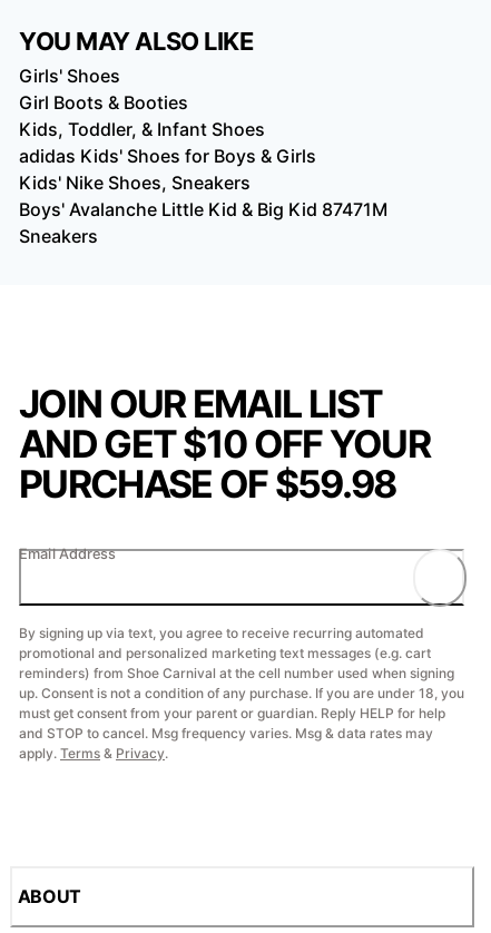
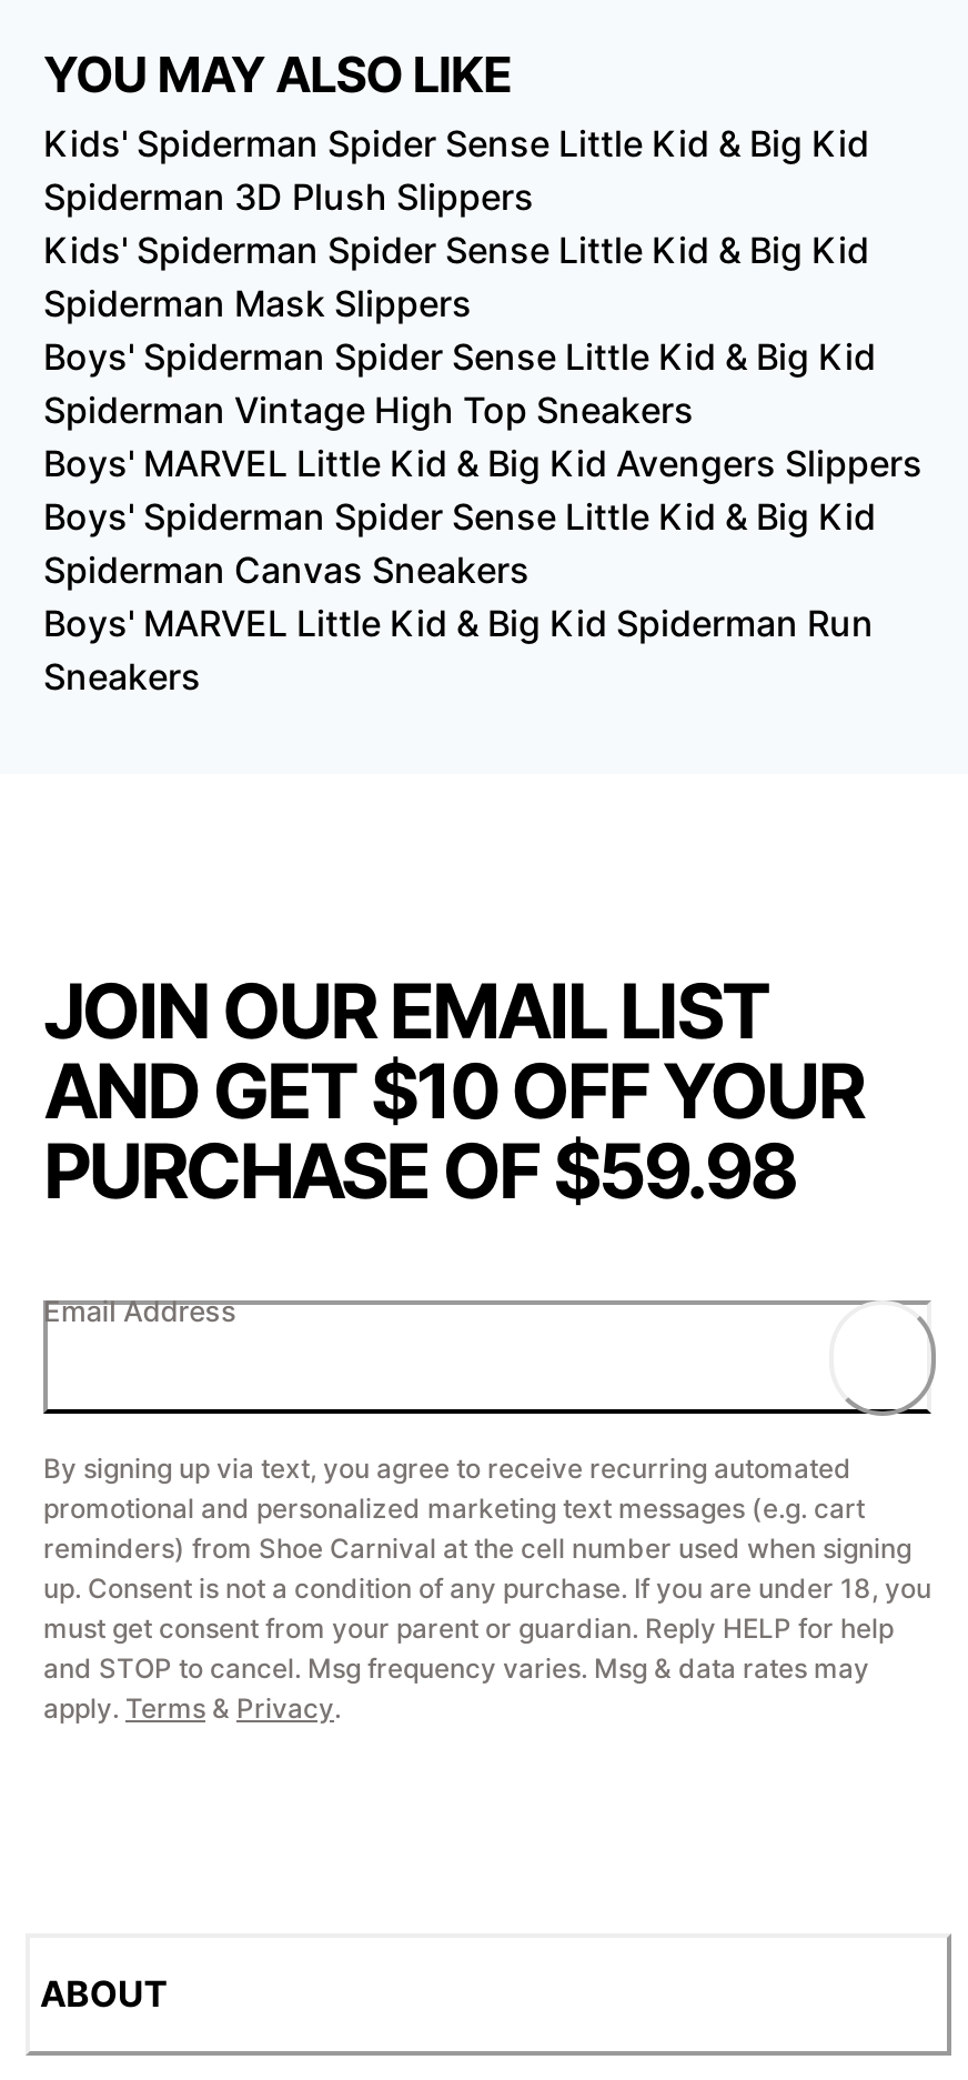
- Girls' Shoes
- Girl Boots & Booties
- Kids, Toddler, & Infant Shoes
- adidas Kids' Shoes for Boys & Girls
- Kids' Nike Shoes, Sneakers
- Boys' Avalanche Little Kid & Big Kid 87471M
+ Kids' Spiderman Spider Sense Little Kid & Big Kid
+ Spiderman 3D Plush Slippers
+ Kids' Spiderman Spider Sense Little Kid & Big Kid
+ Spiderman Mask Slippers
+ Boys' Spiderman Spider Sense Little Kid & Big Kid
+ Spiderman Vintage High Top Sneakers
+ Boys' MARVEL Little Kid & Big Kid Avengers Slippers
+ Boys' Spiderman Spider Sense Little Kid & Big Kid
+ Spiderman Canvas Sneakers
+ Boys' MARVEL Little Kid & Big Kid Spiderman Run
